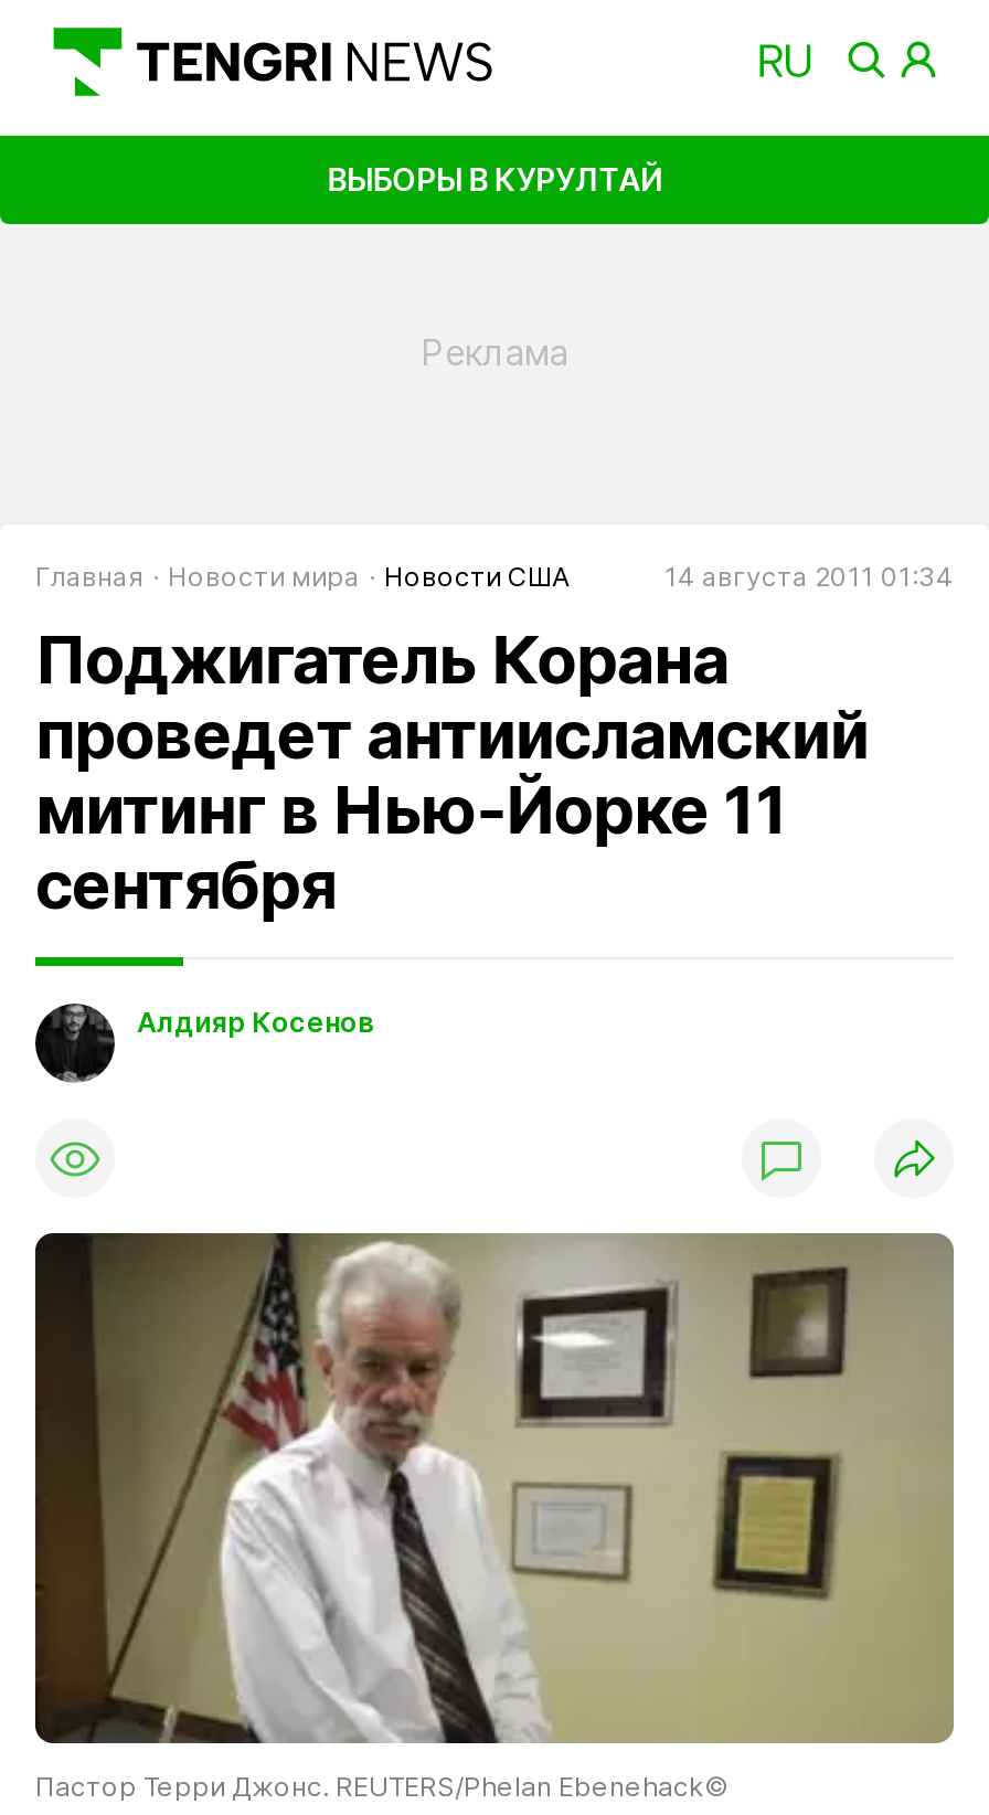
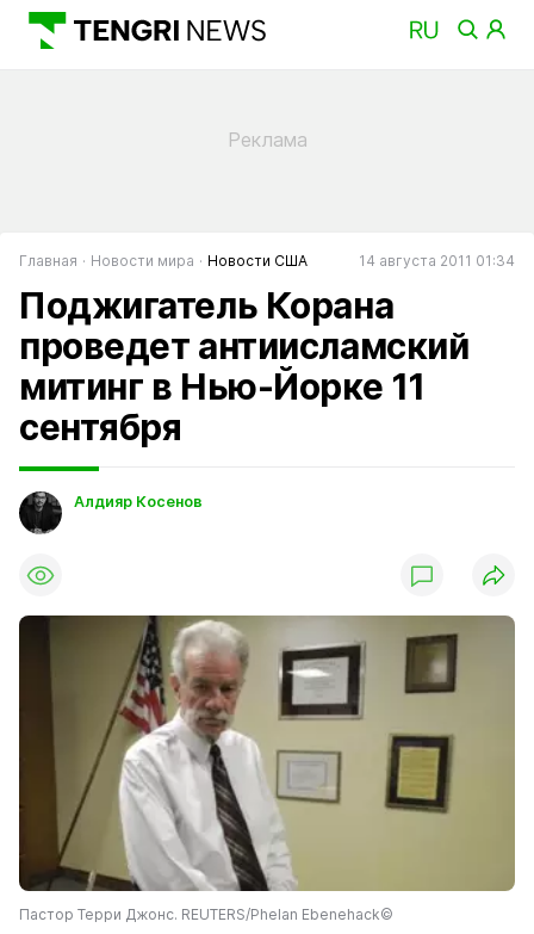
- ВЫБОРЫ В КУРУЛТАЙ
